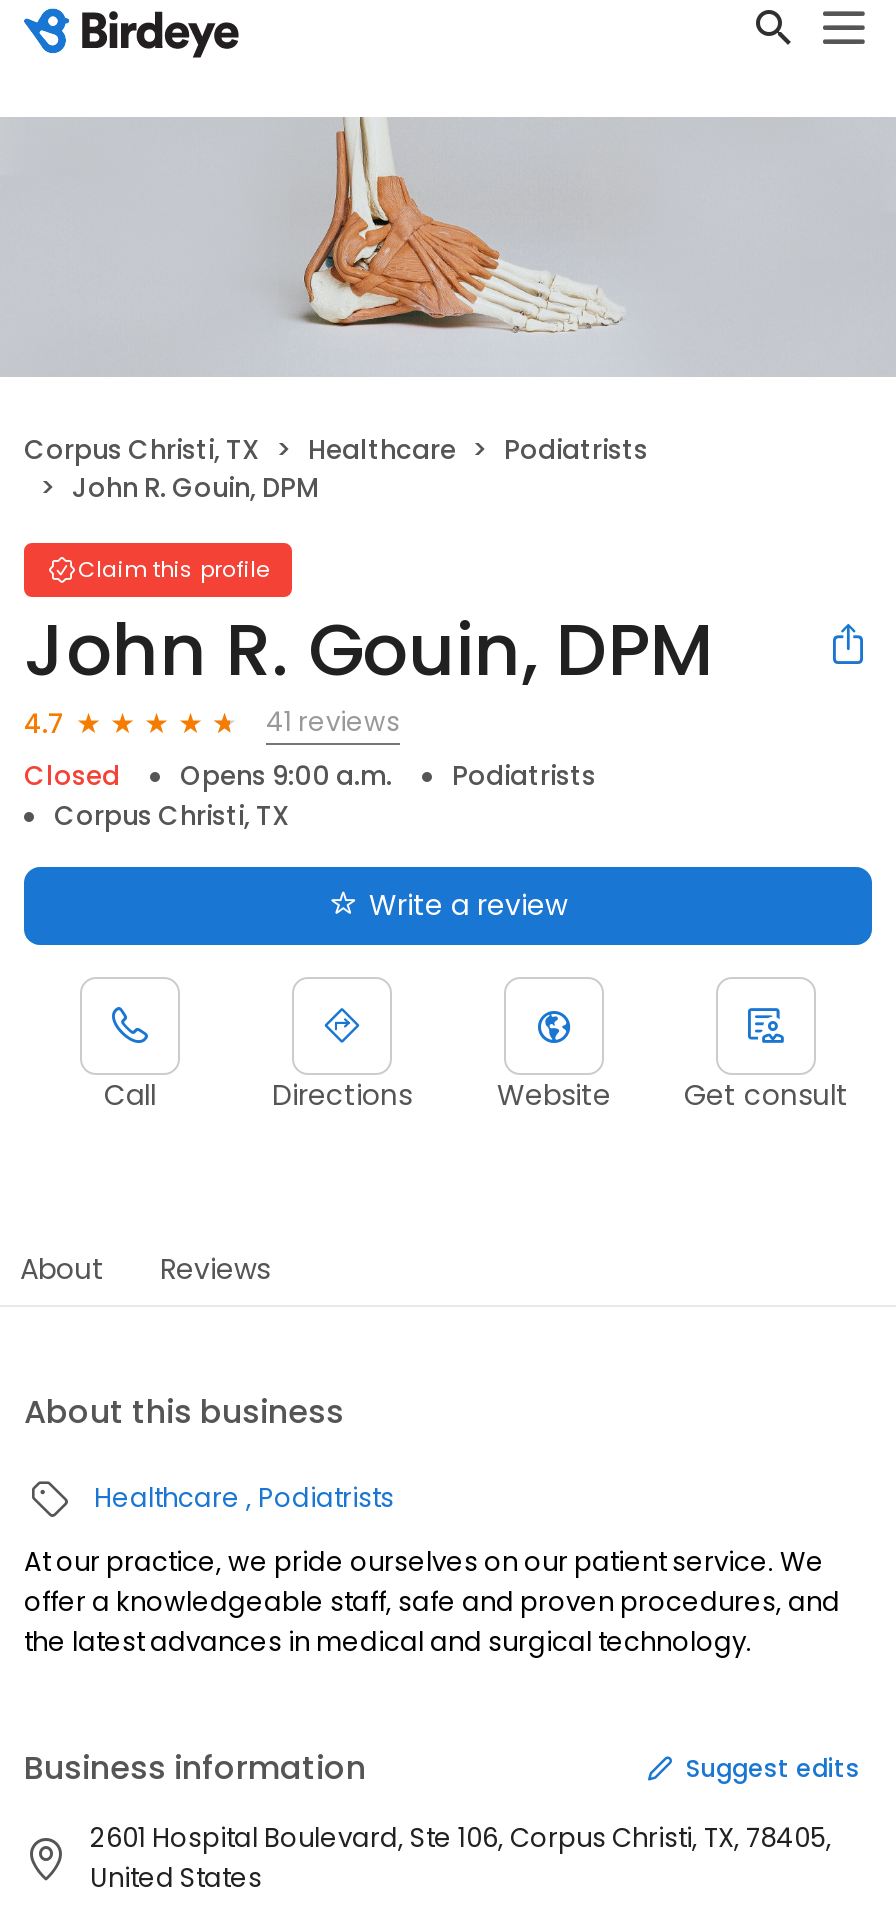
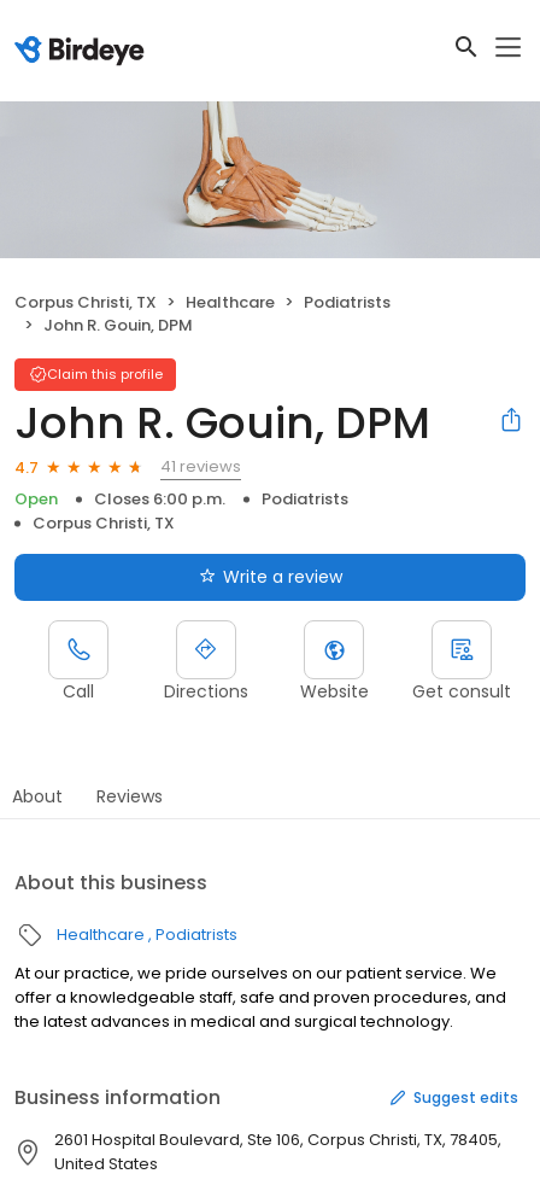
- Closed
- Opens 9:00 a.m.
+ Open
+ Closes 6:00 p.m.
